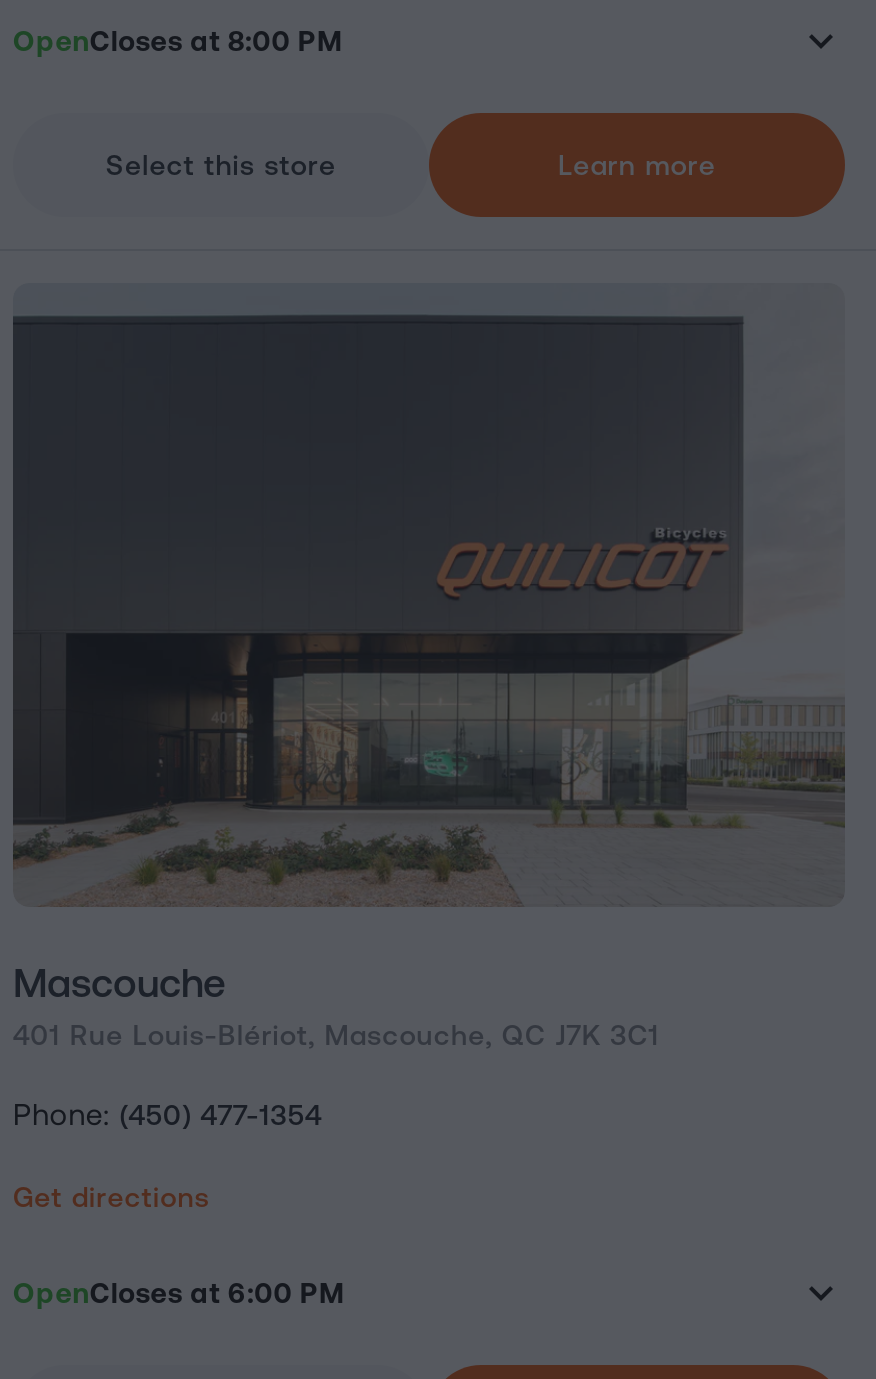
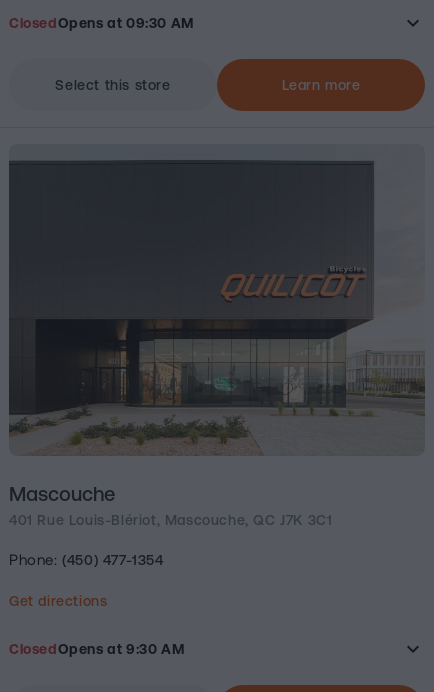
- OpenCloses at 8:00 PM
+ ClosedOpens at 09:30 AM

- OpenCloses at 6:00 PM
+ ClosedOpens at 9:30 AM
